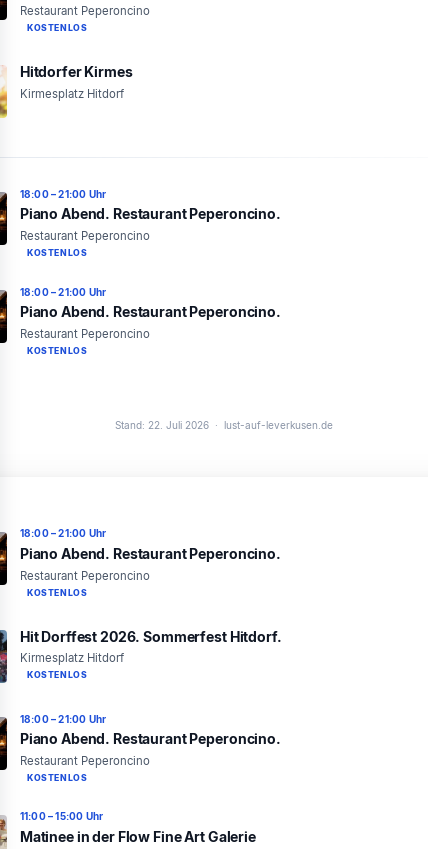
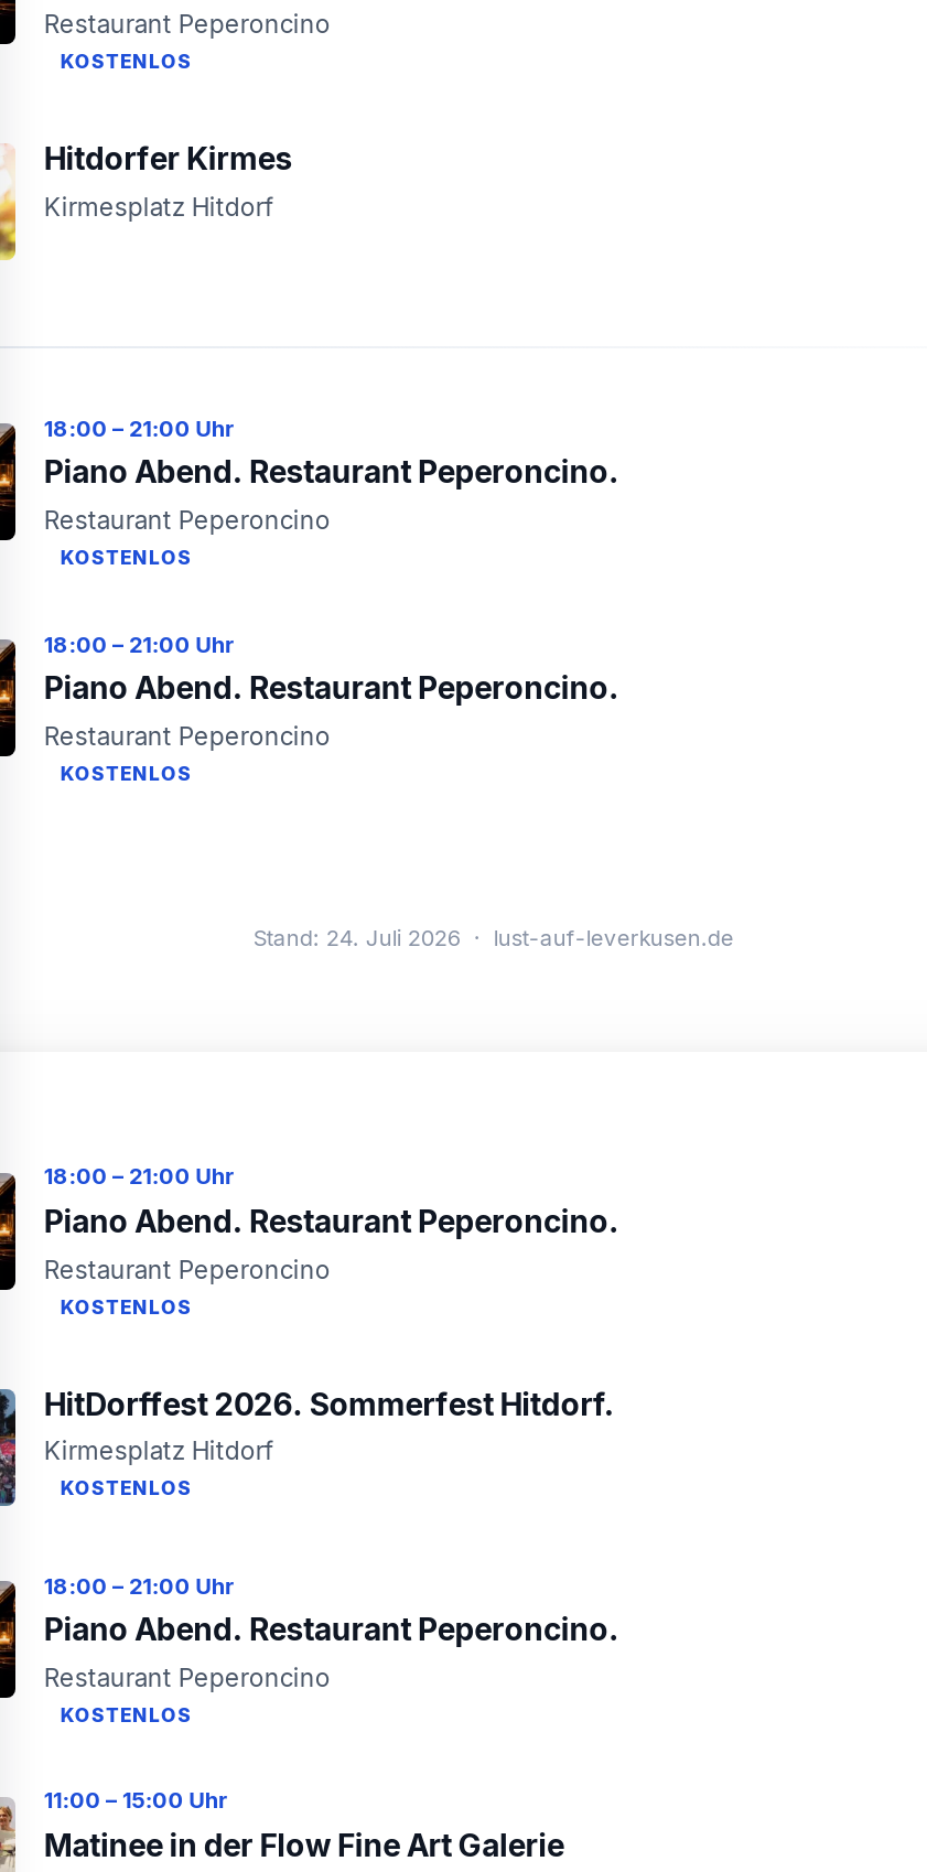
- Stand: 22. Juli 2026 · lust-auf-leverkusen.de
+ Stand: 24. Juli 2026 · lust-auf-leverkusen.de

- Hit Dorffest 2026. Sommerfest Hitdorf.
+ HitDorffest 2026. Sommerfest Hitdorf.
